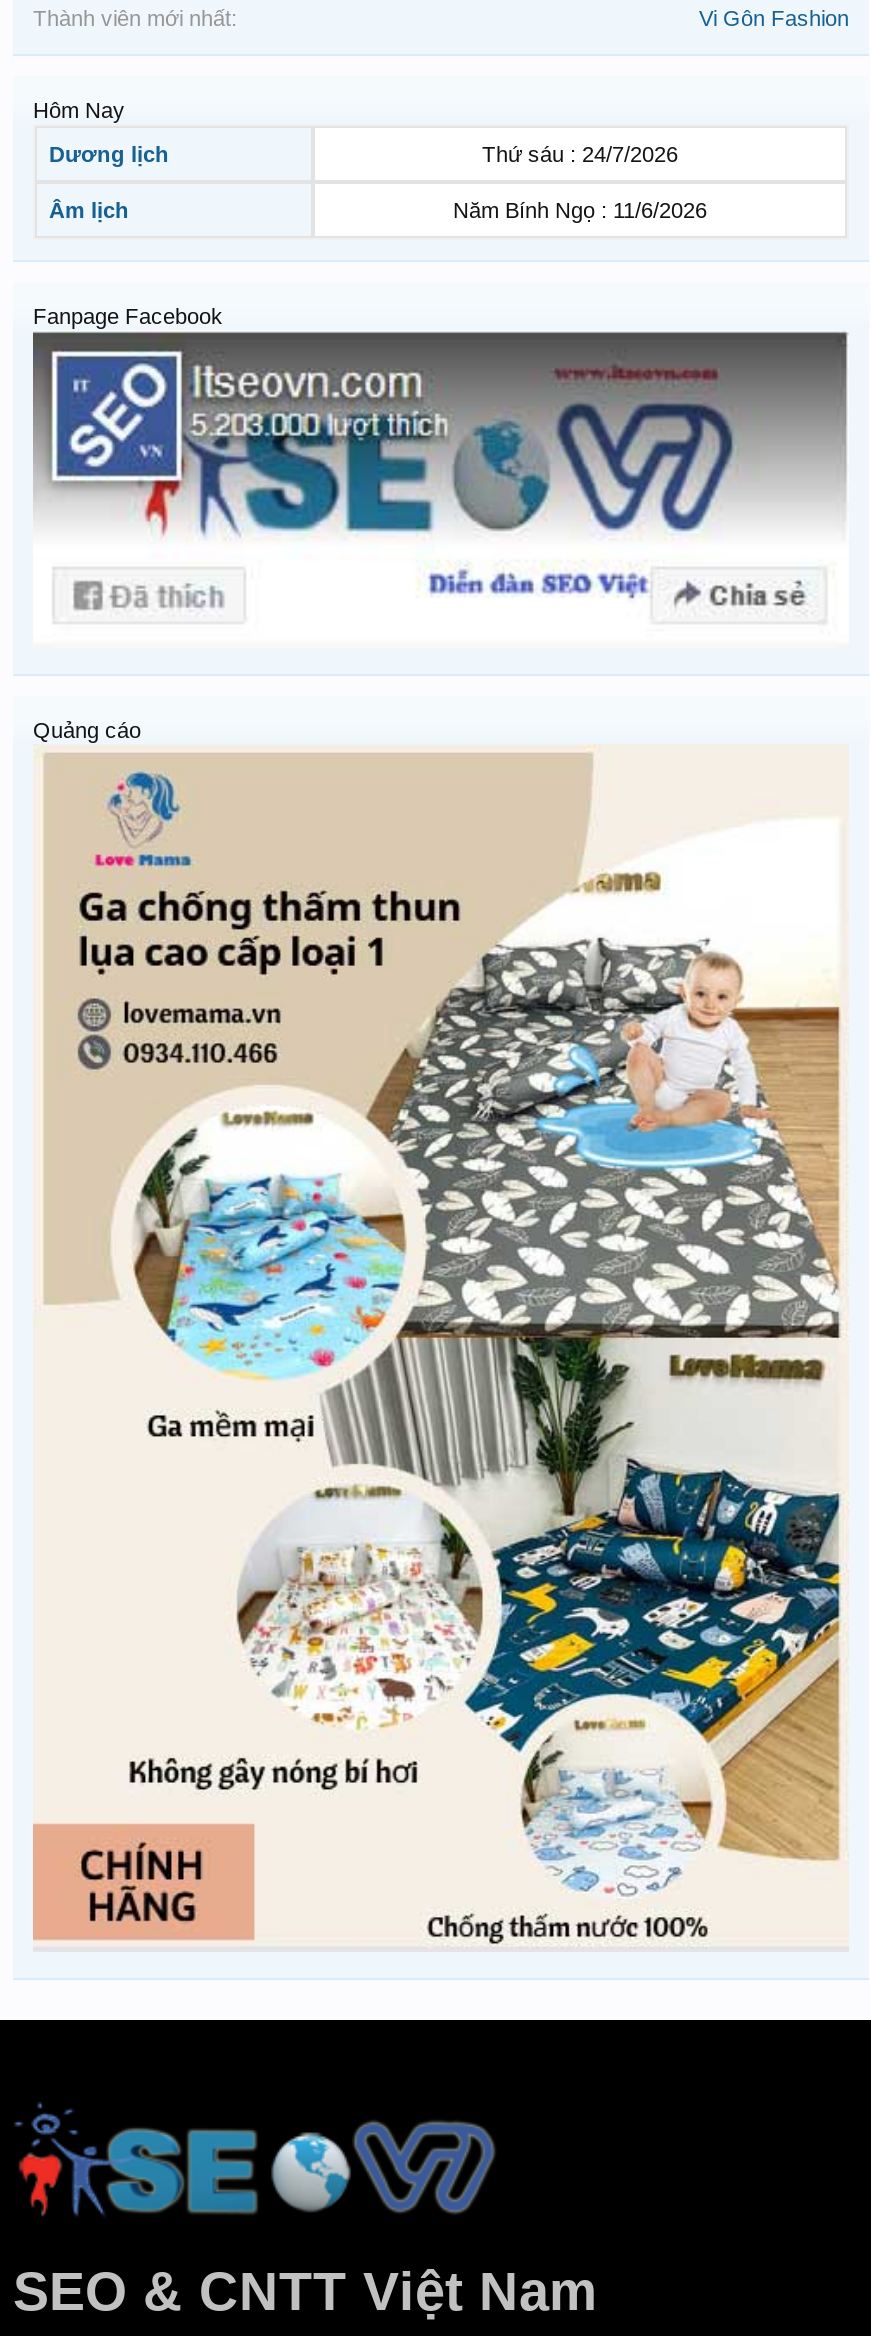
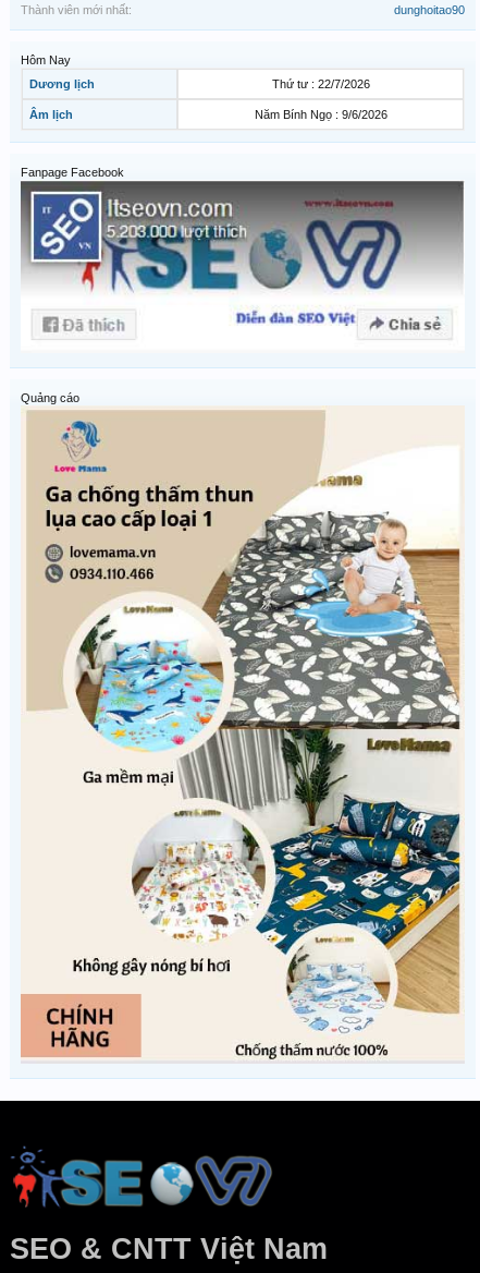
- Vi Gôn Fashion
+ dunghoitao90

- Thứ sáu : 24/7/2026
+ Thứ tư : 22/7/2026

- Năm Bính Ngọ : 11/6/2026
+ Năm Bính Ngọ : 9/6/2026
